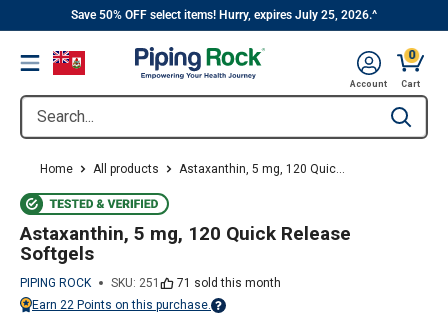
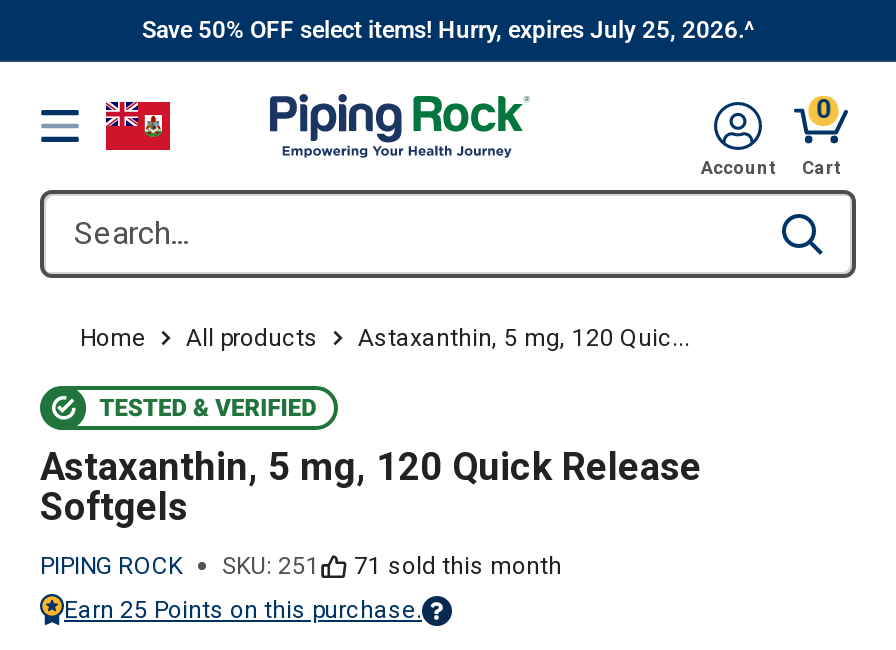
- Earn 22 Points on this purchase.
+ Earn 25 Points on this purchase.
